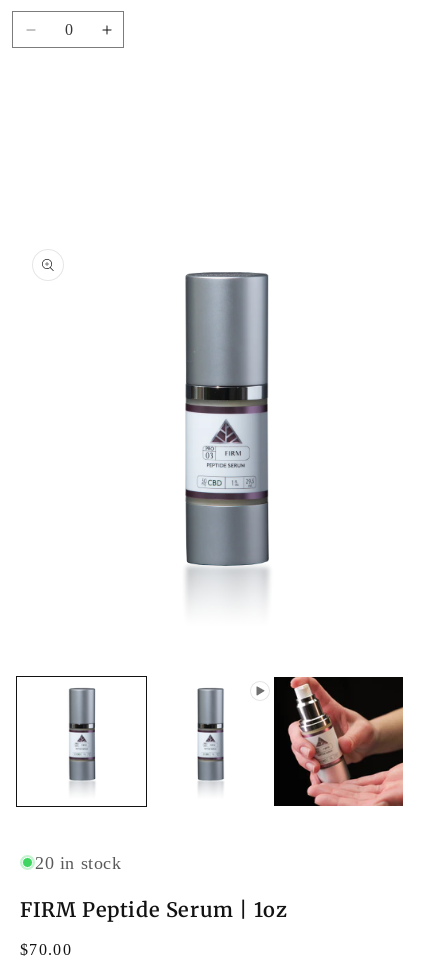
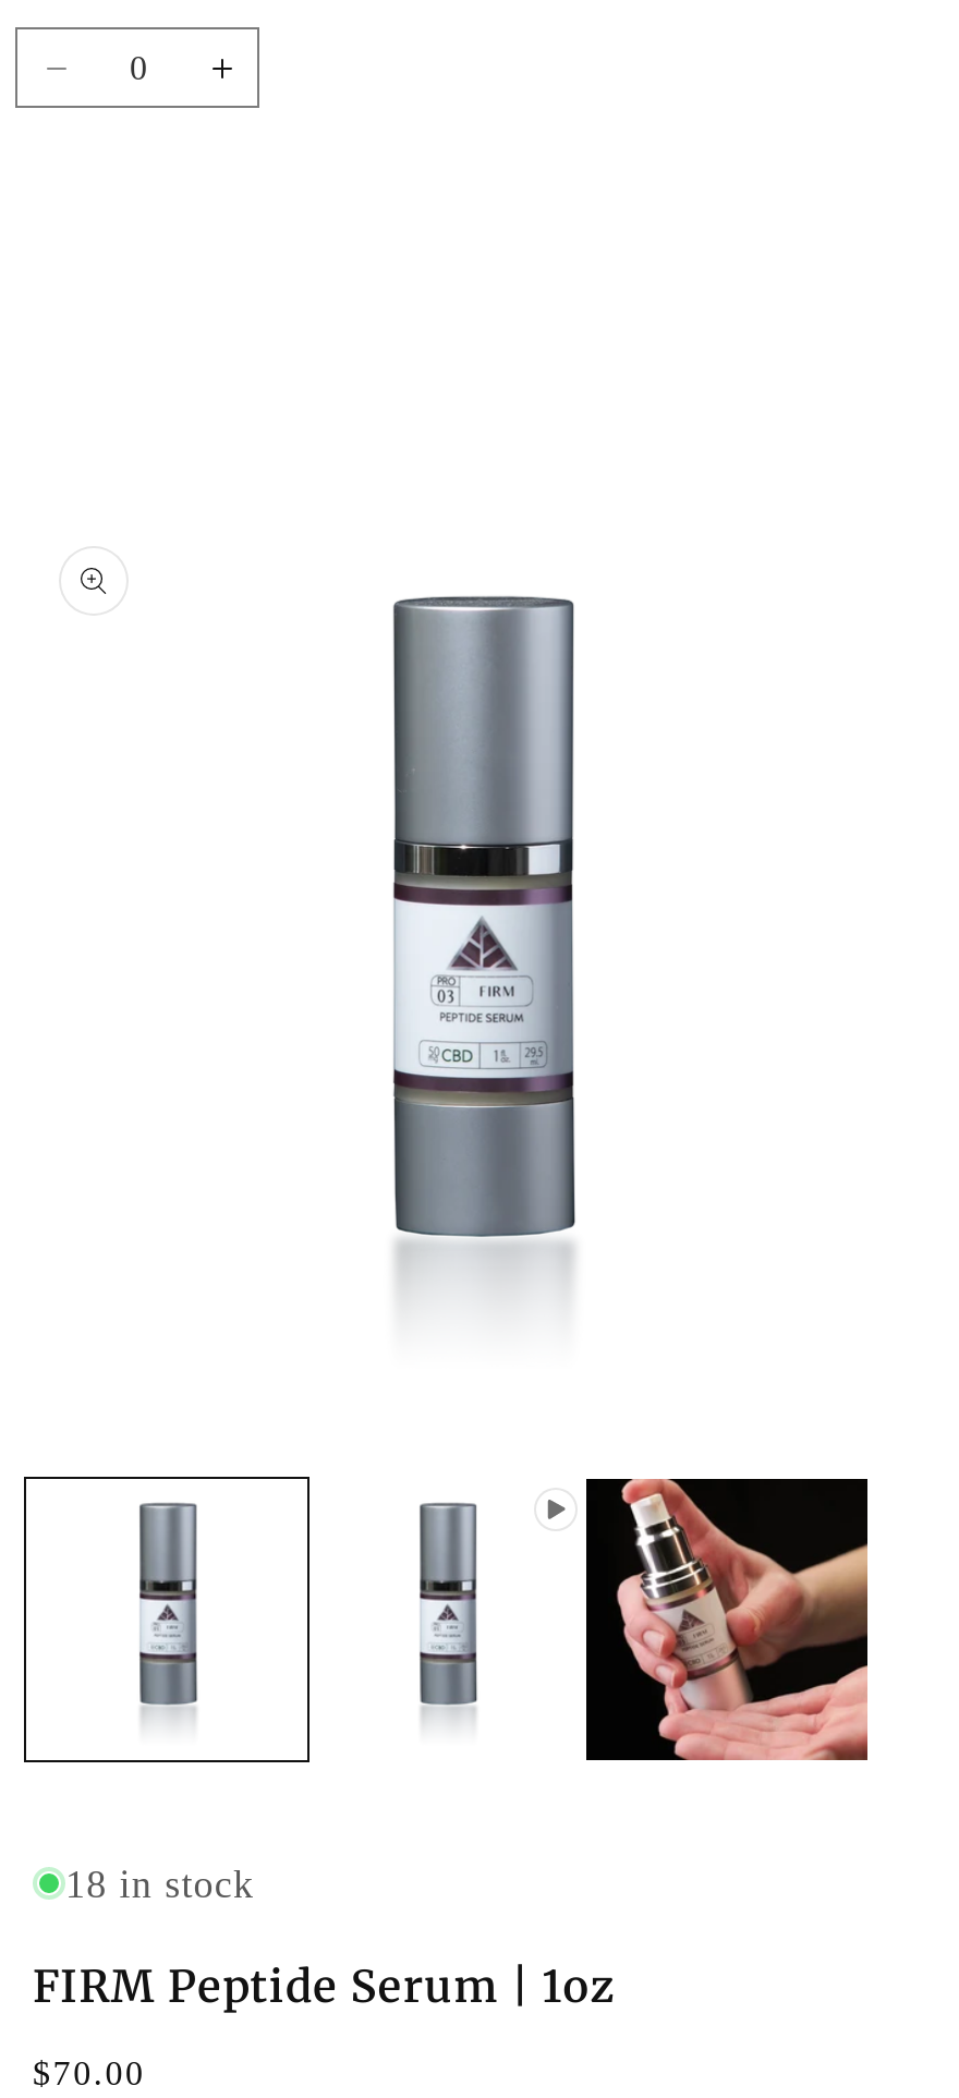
- 20 in stock
+ 18 in stock
